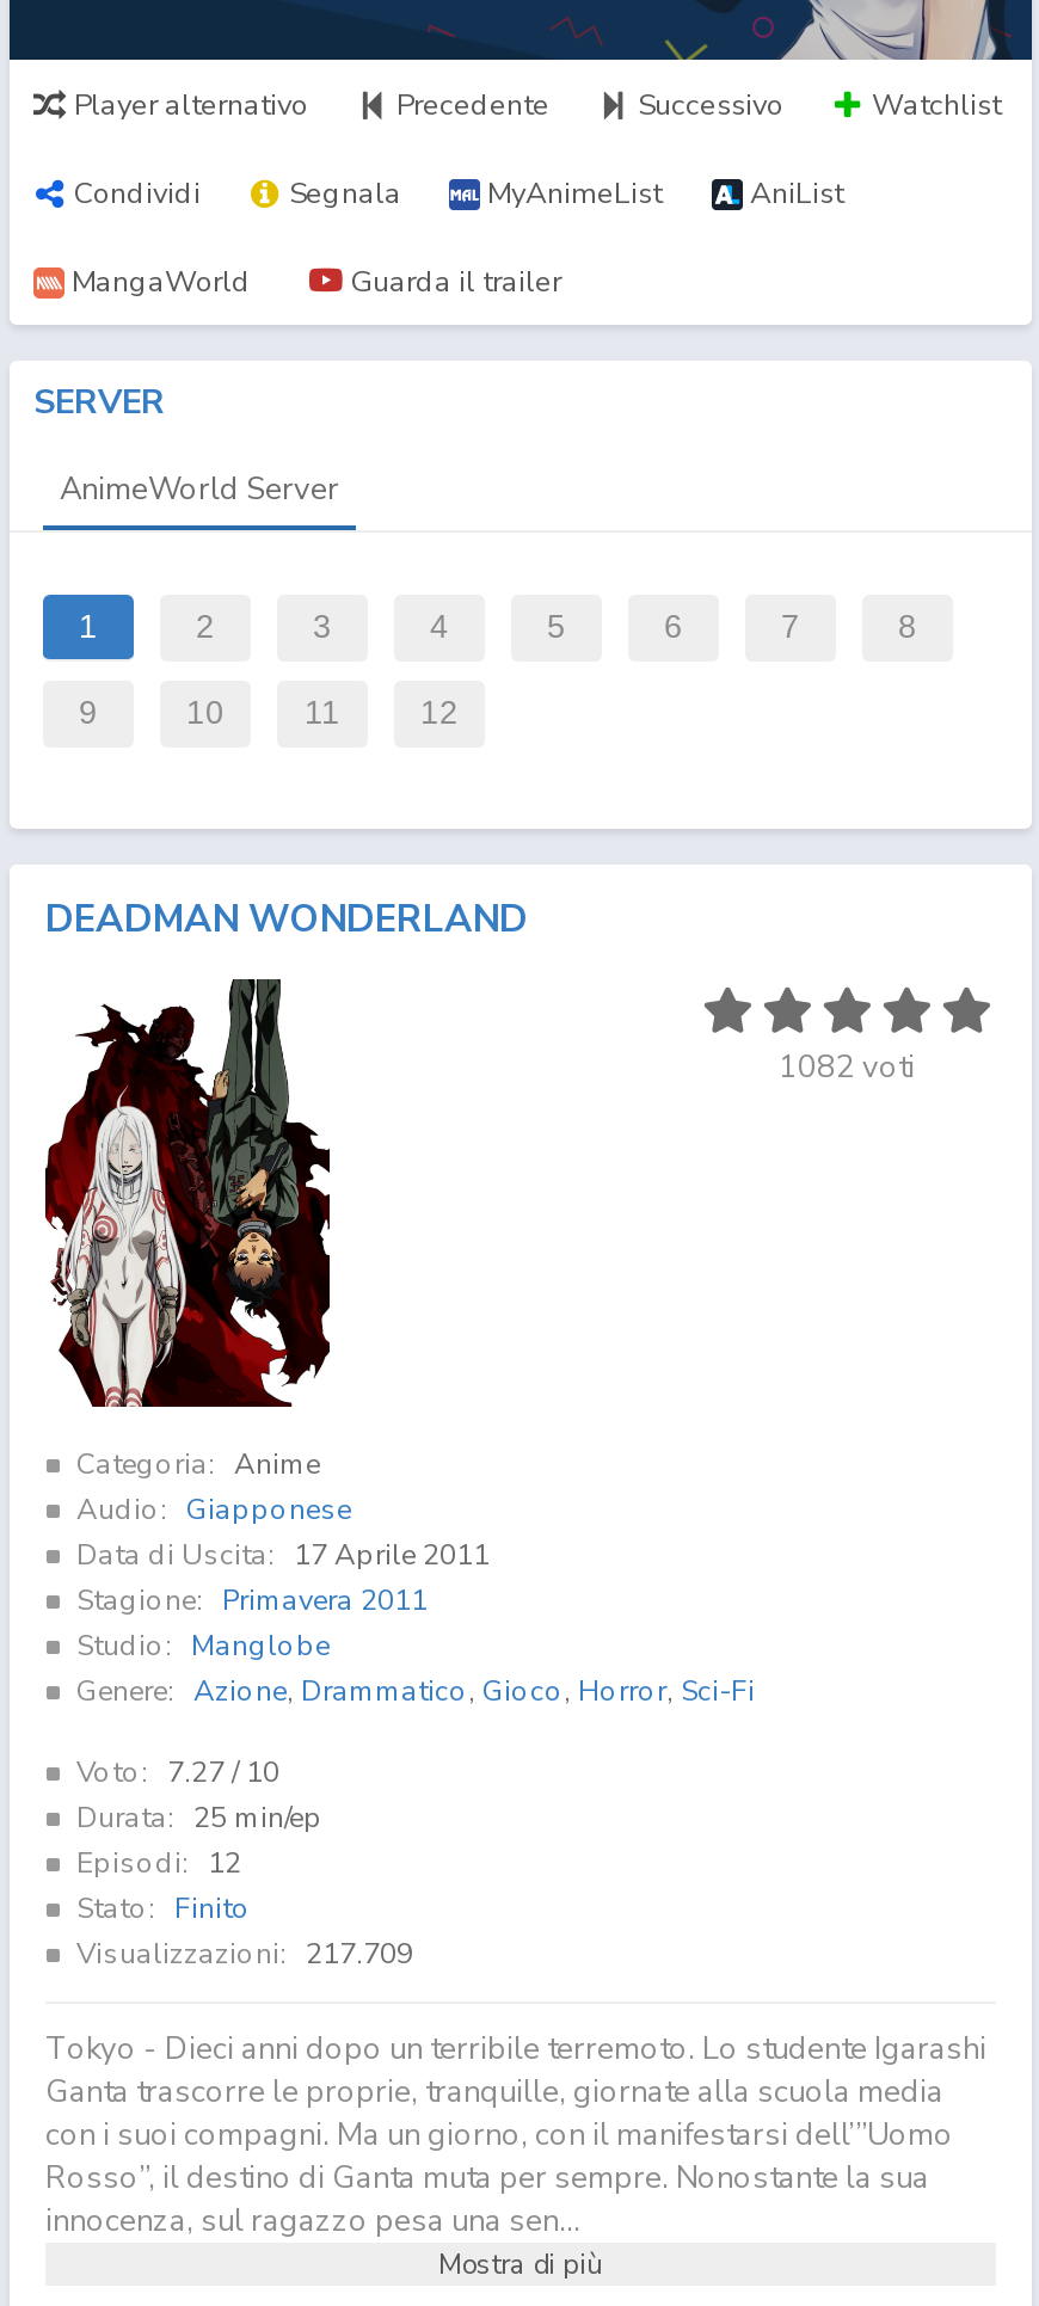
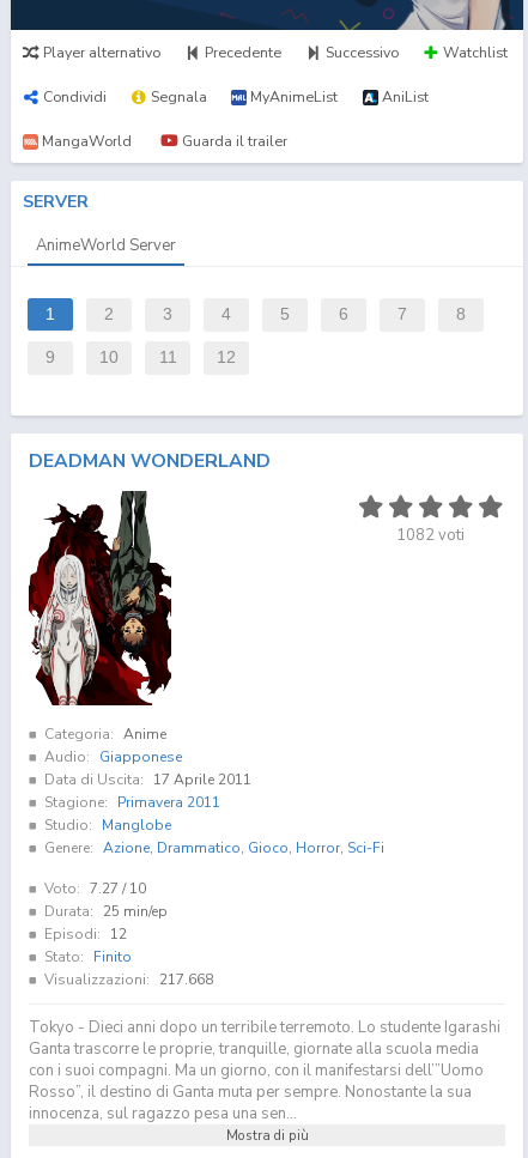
- Visualizzazioni: 217.709
+ Visualizzazioni: 217.668
